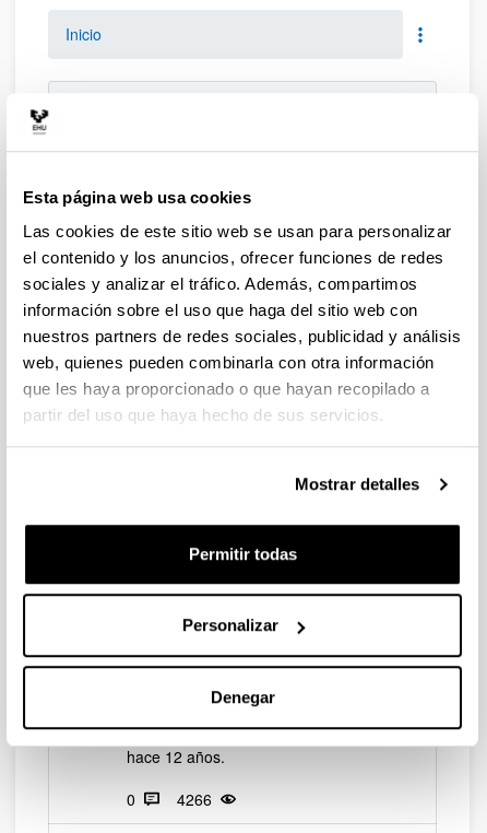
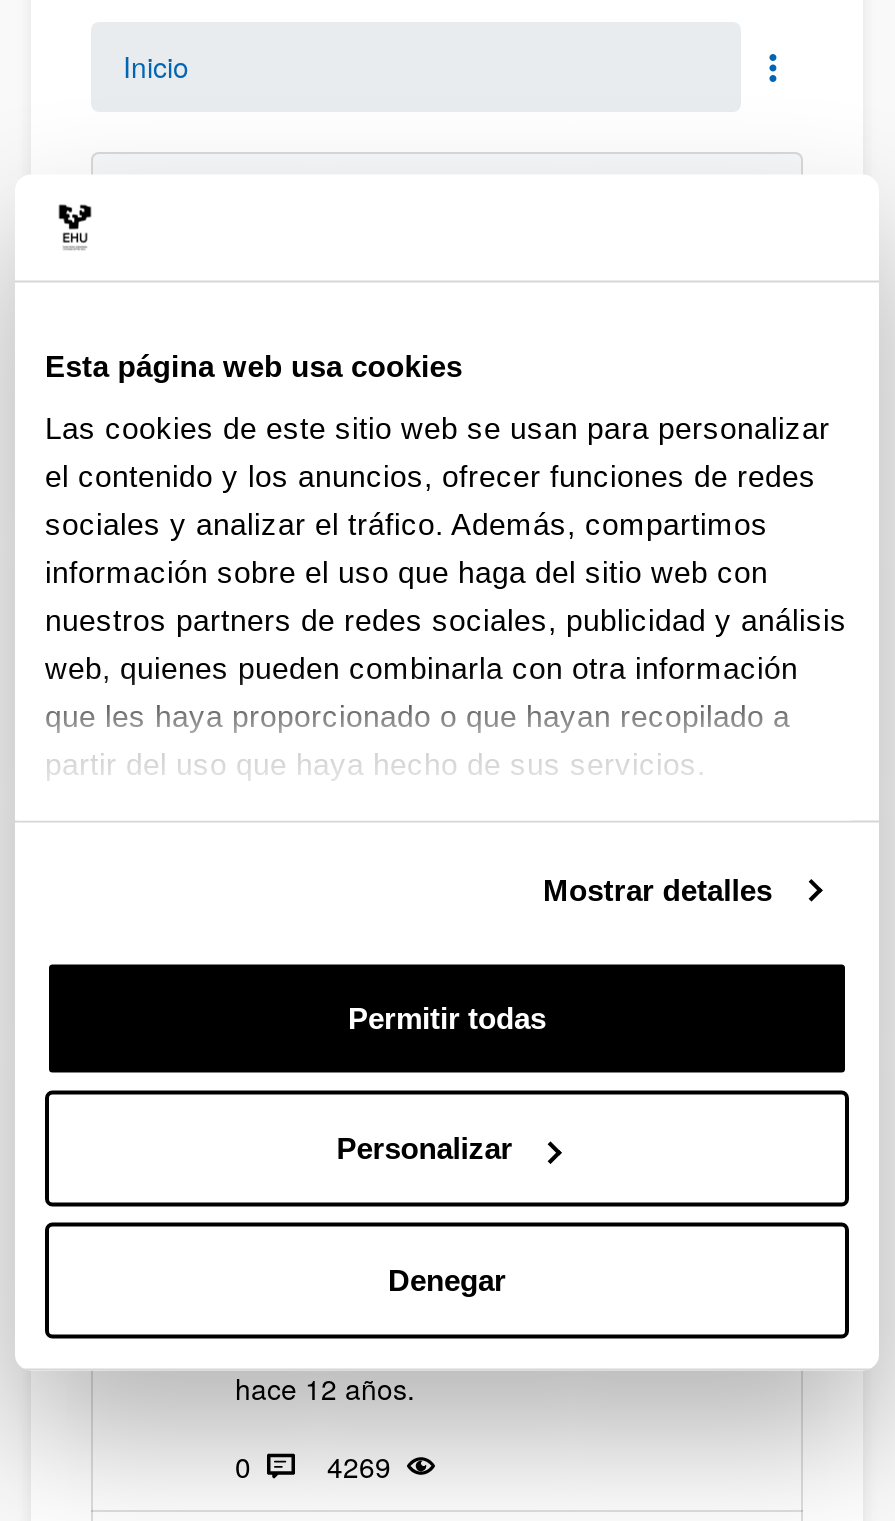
- 0 4266
+ 0 4269
